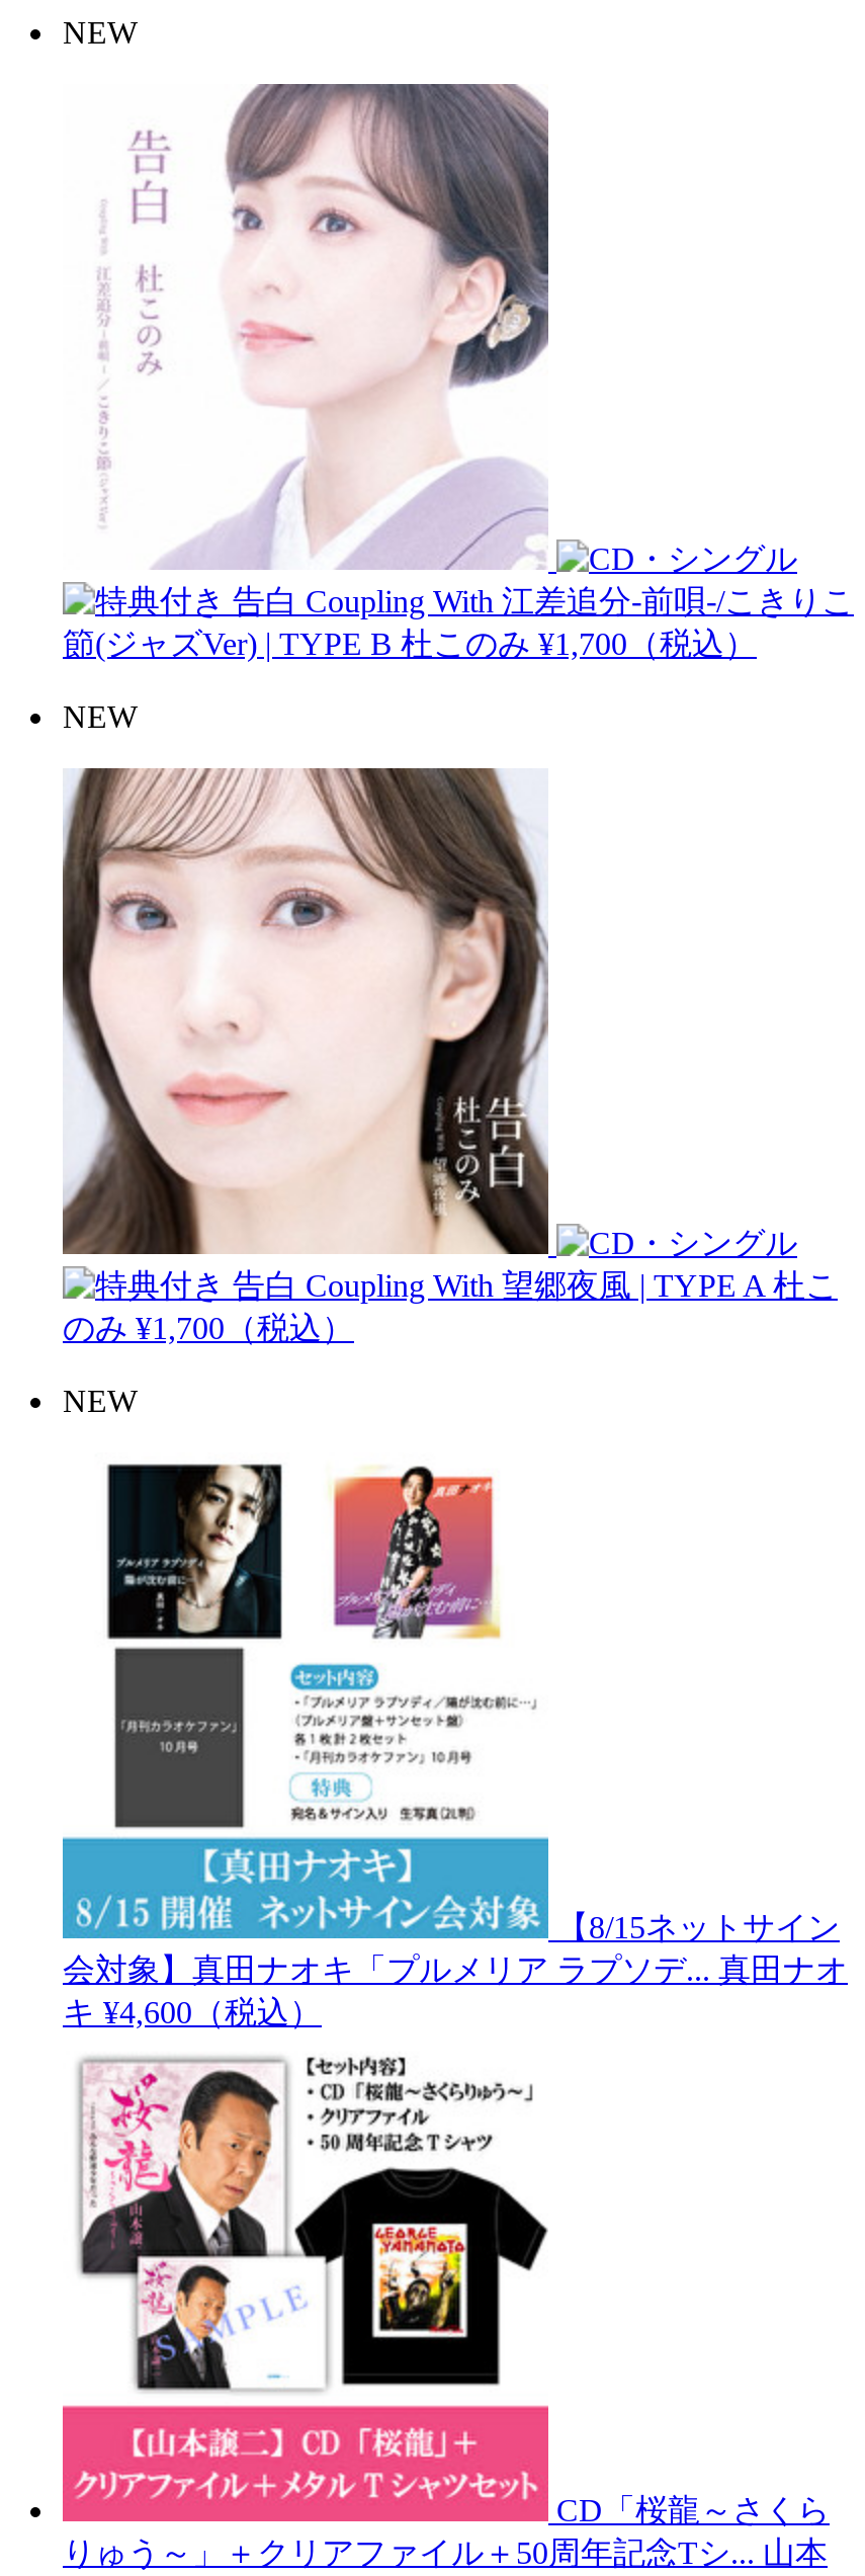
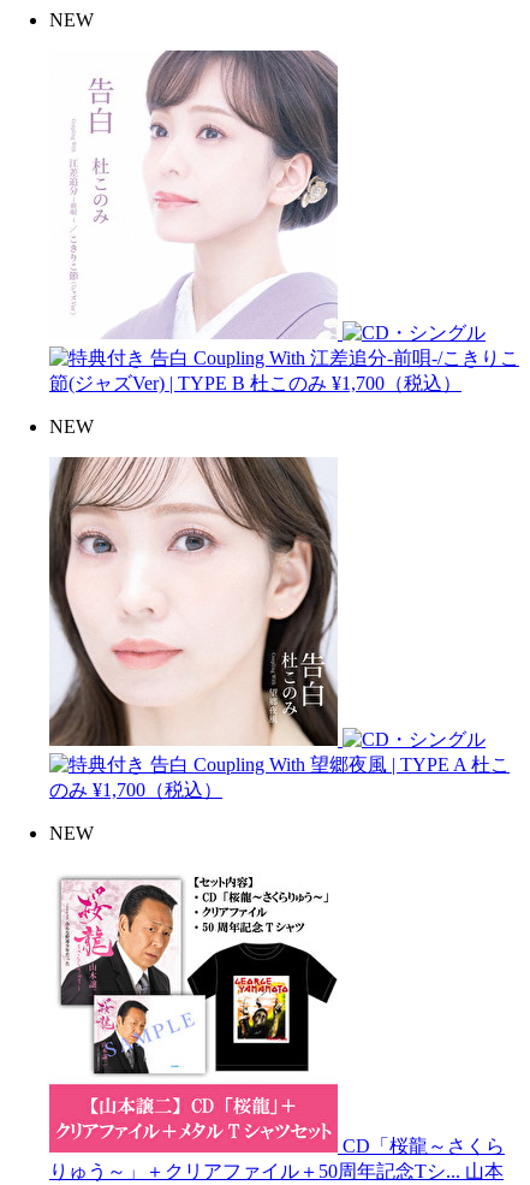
- [image]
- 【8/15ネットサイン
- 会対象】真田ナオキ「プルメリア ラプソデ...真田ナオ
- キ ¥4,600（税込）
